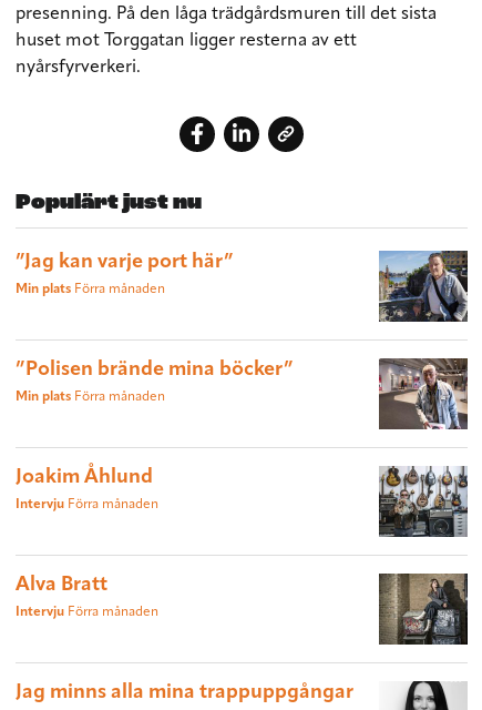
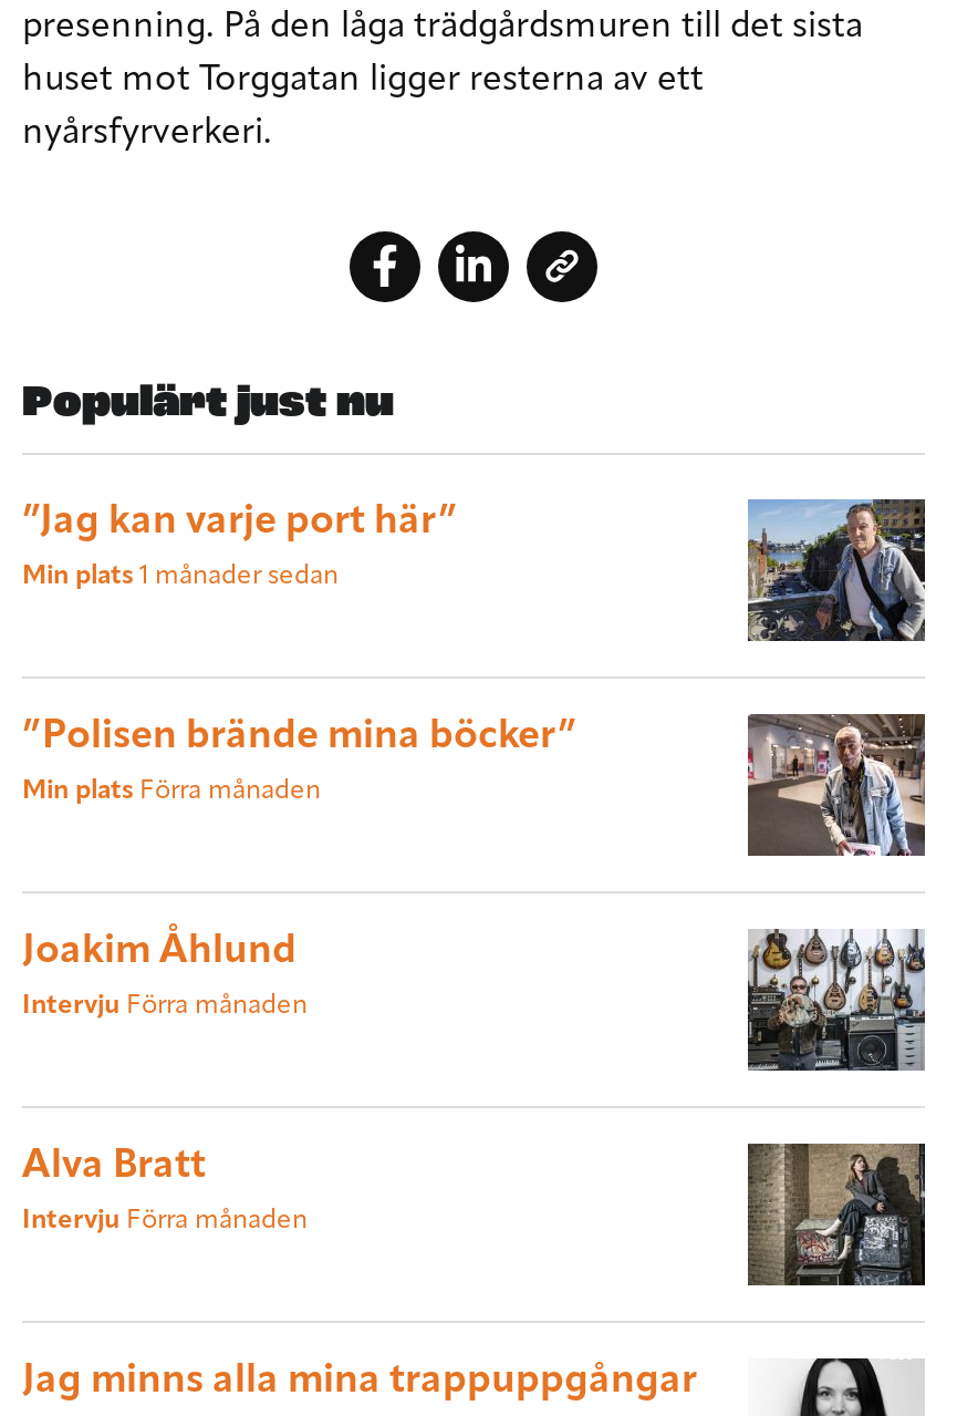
- Min plats Förra månaden
+ Min plats 1 månader sedan
